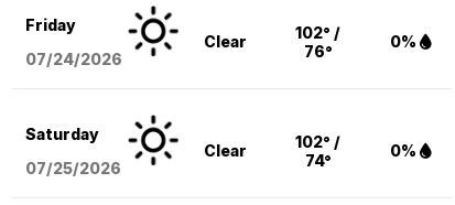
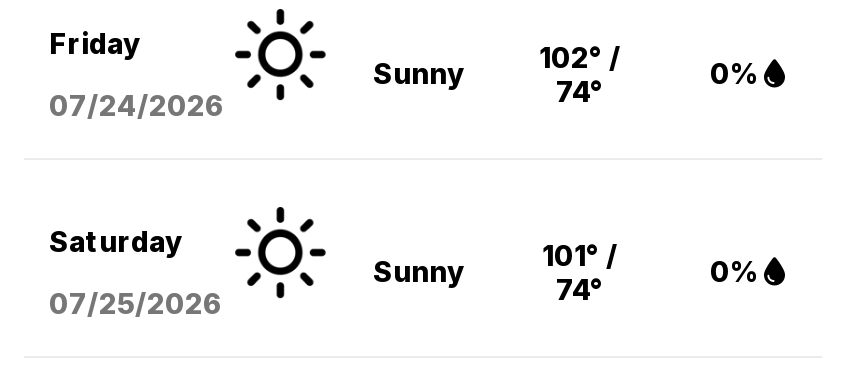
- Clear
+ Sunny

- 76°
+ 74°

- Clear
- 102° /
+ Sunny
+ 101° /
